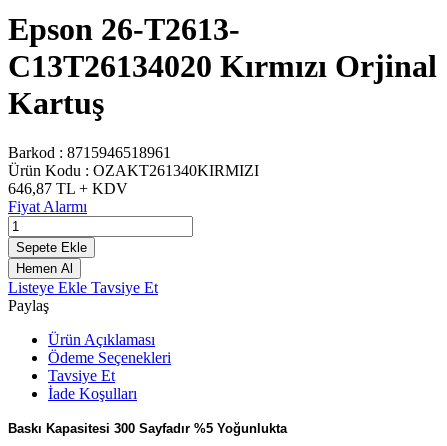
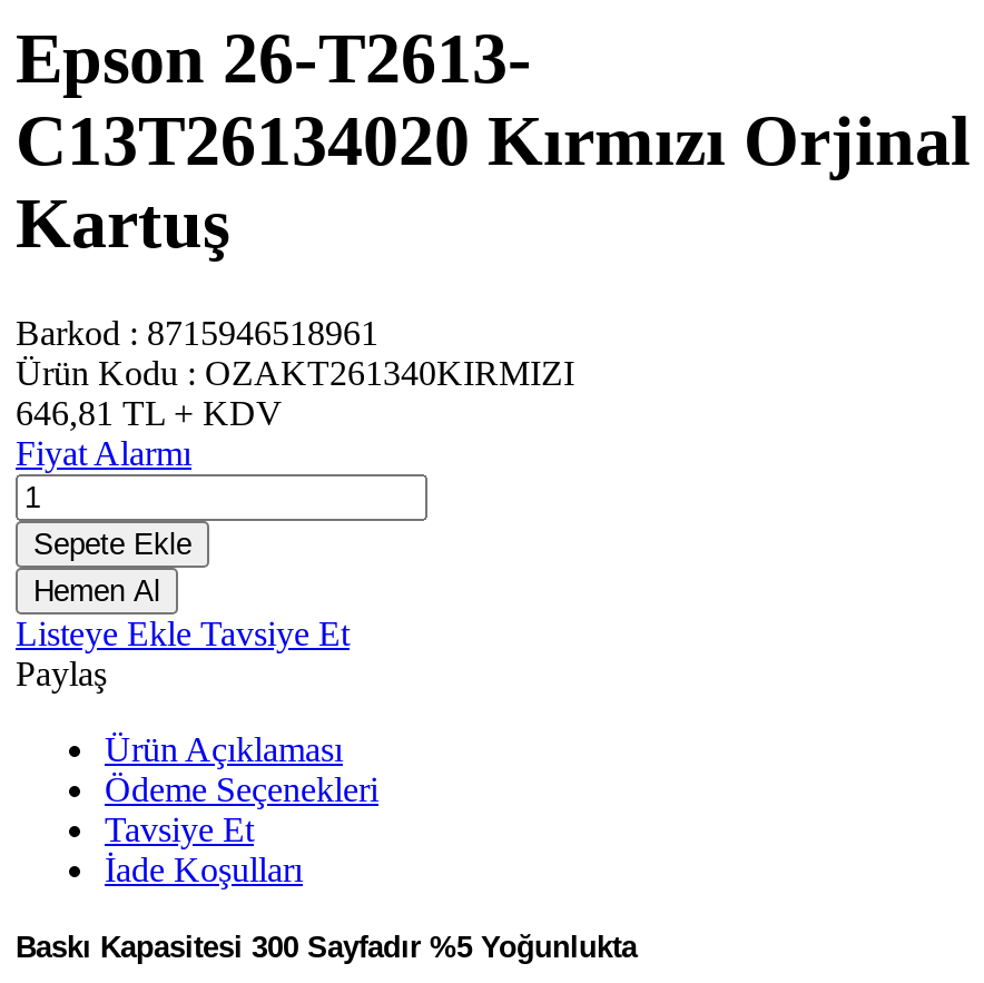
- 646,87 TL + KDV
+ 646,81 TL + KDV
